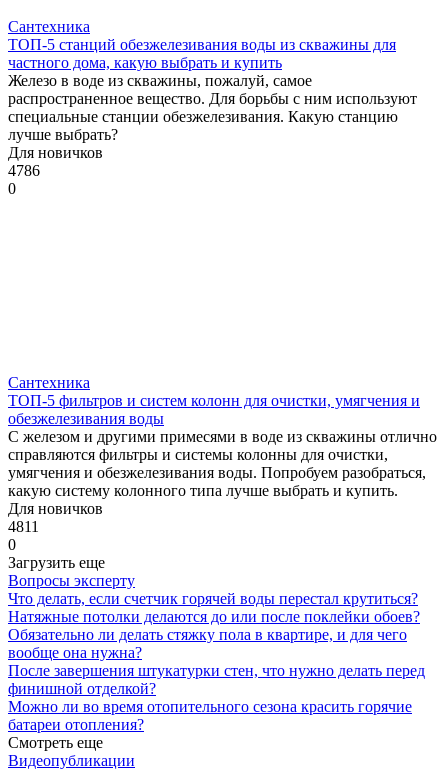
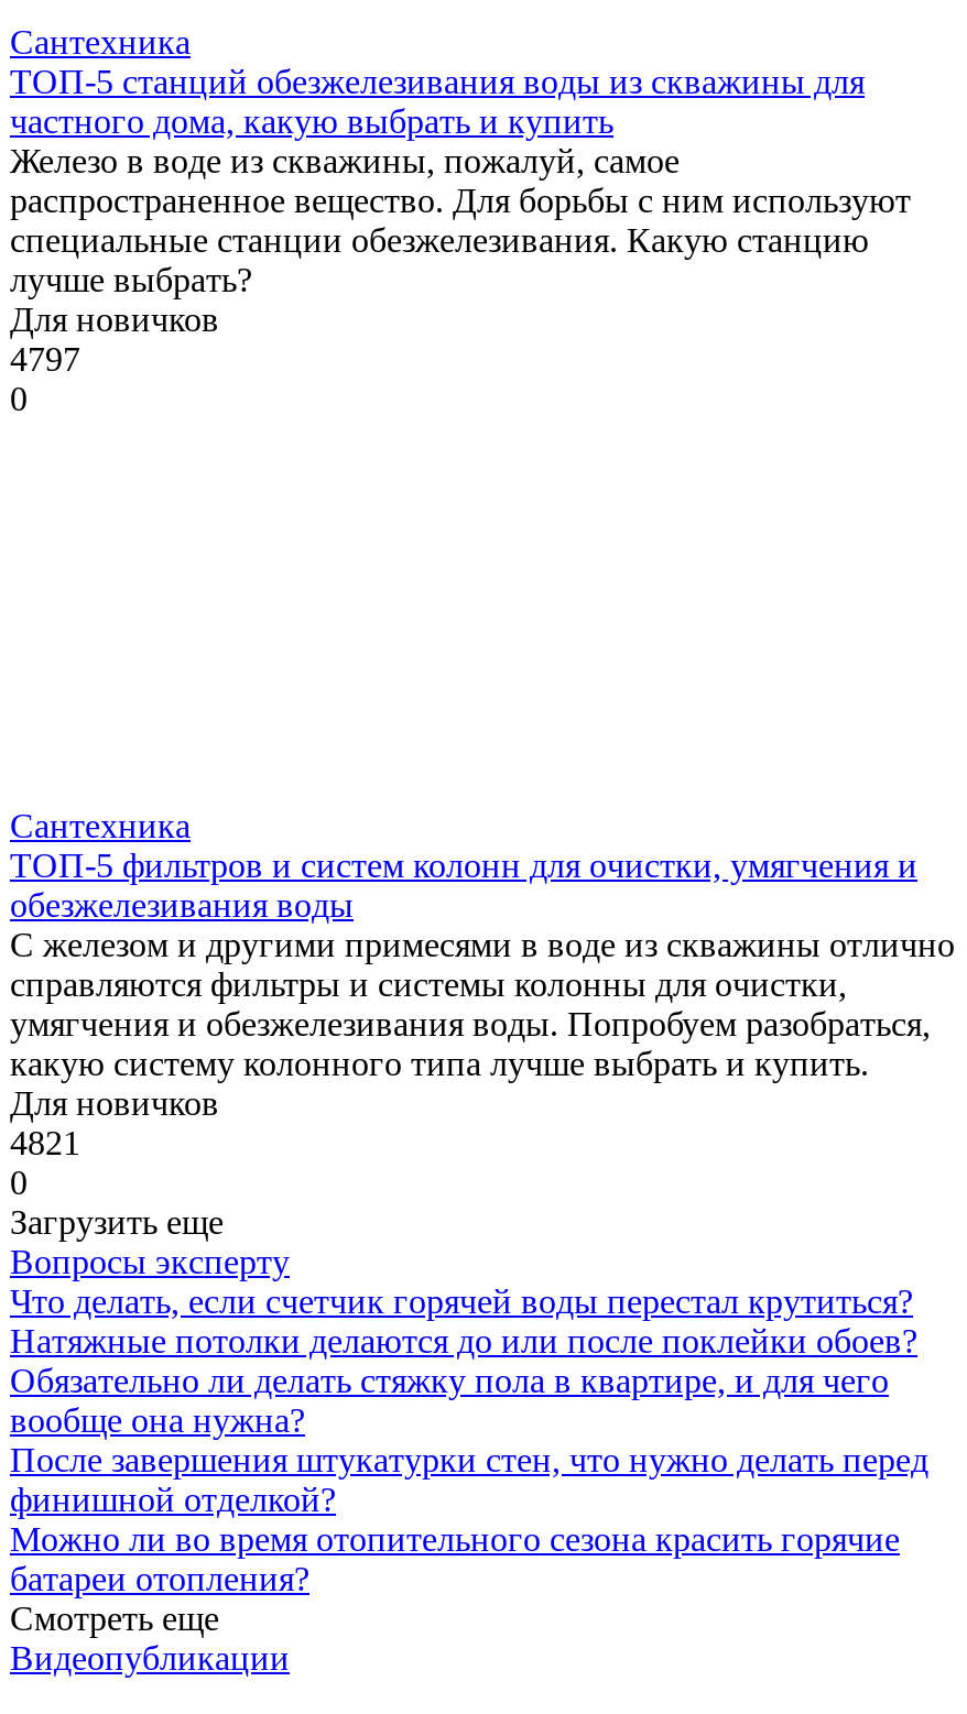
- 4786
+ 4797

- 4811
+ 4821
